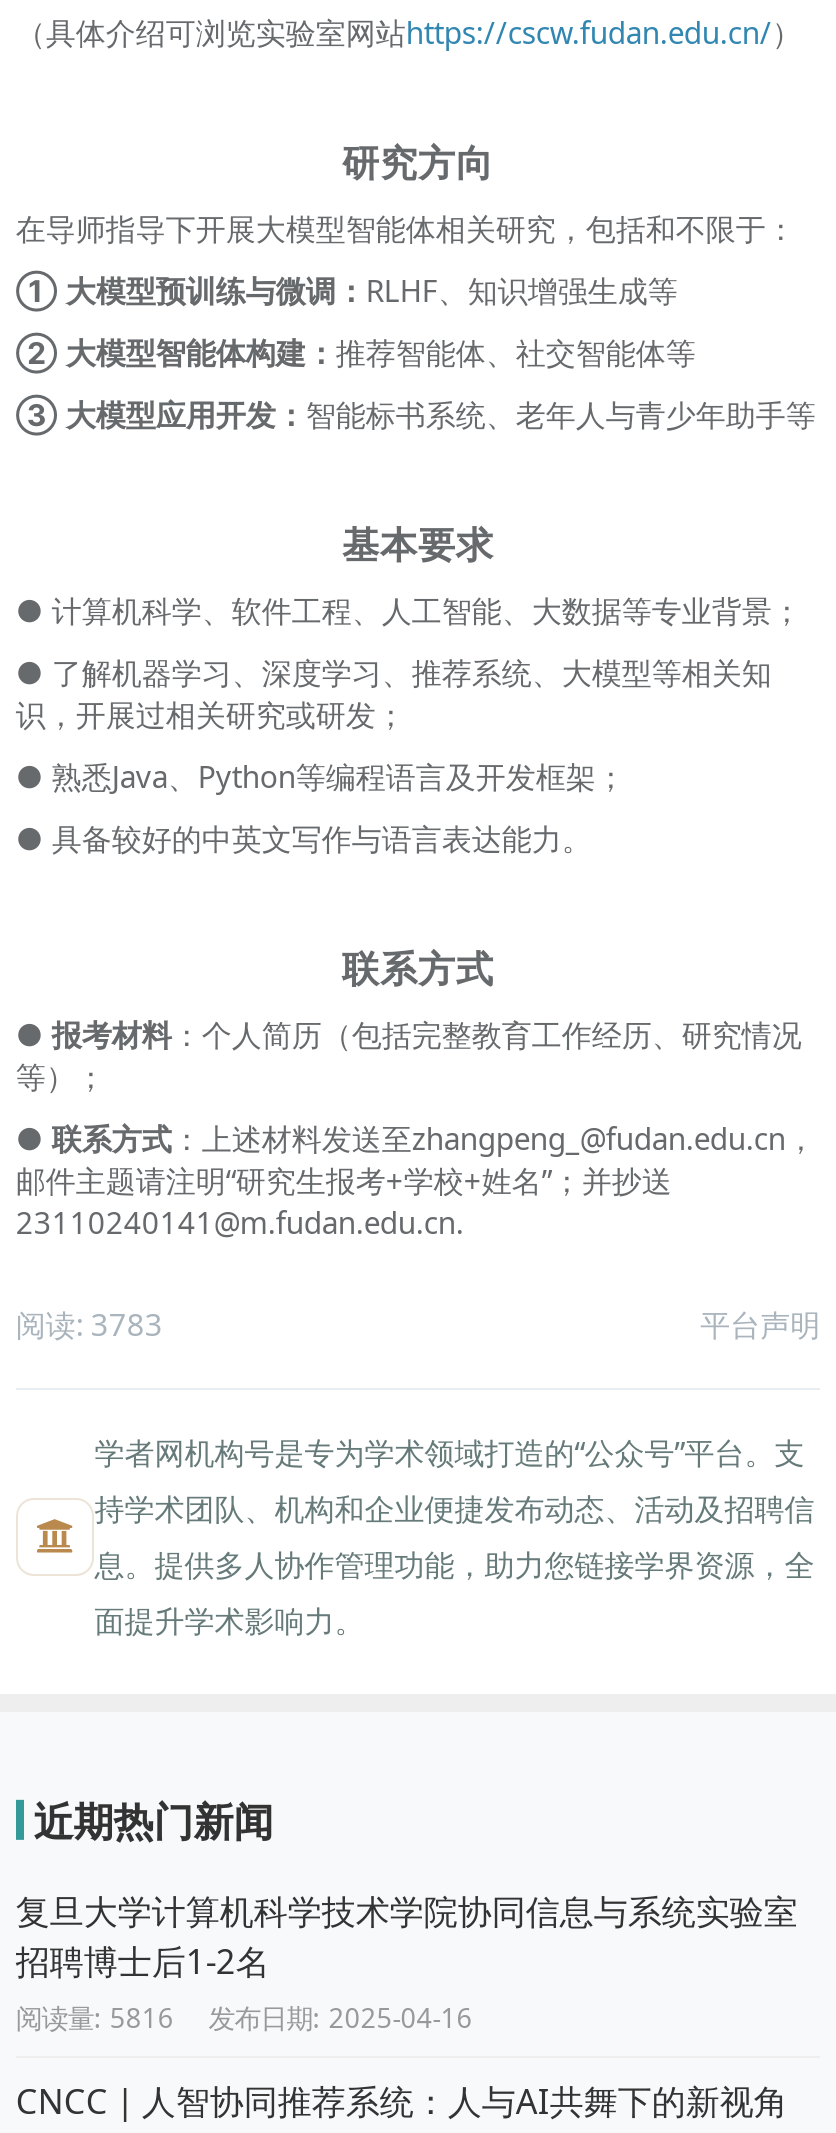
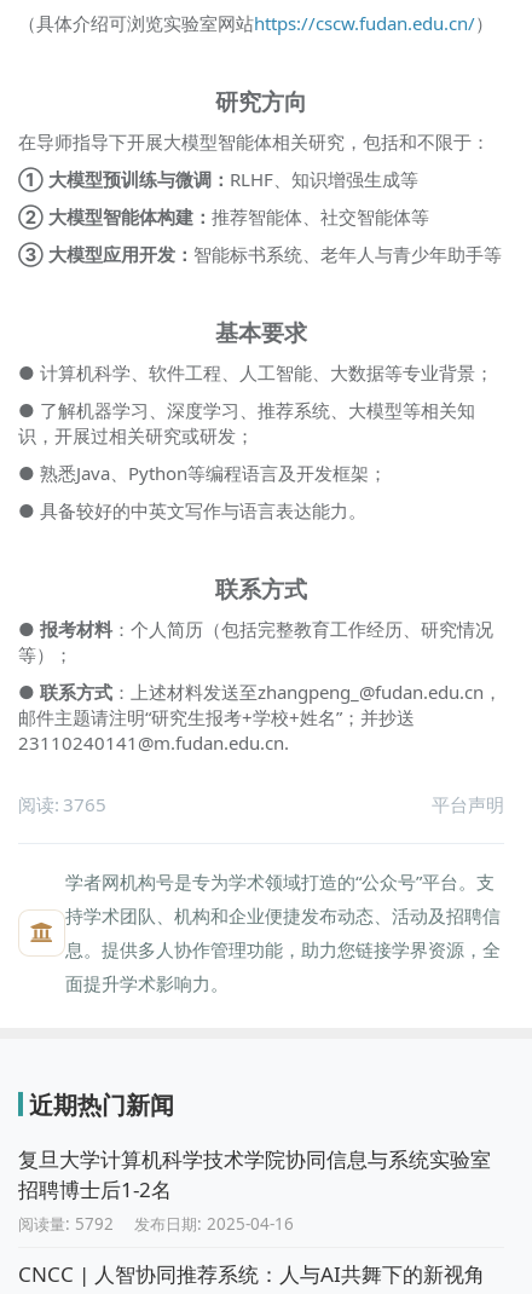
- 阅读: 3783
+ 阅读: 3765

- 阅读量: 5816 发布日期: 2025-04-16
+ 阅读量: 5792 发布日期: 2025-04-16
